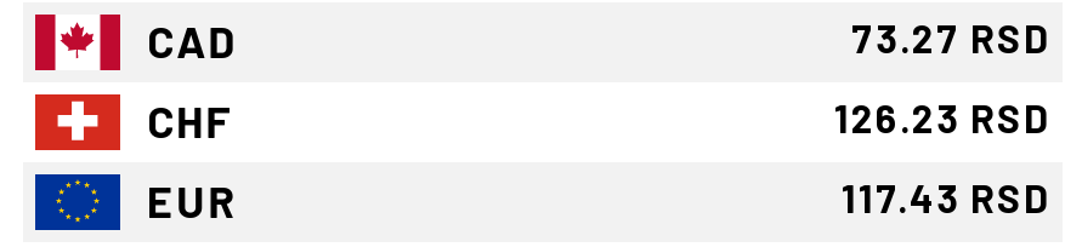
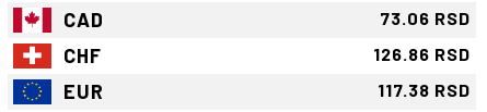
- 73.27 RSD
+ 73.06 RSD

- 126.23 RSD
+ 126.86 RSD

- 117.43 RSD
+ 117.38 RSD
